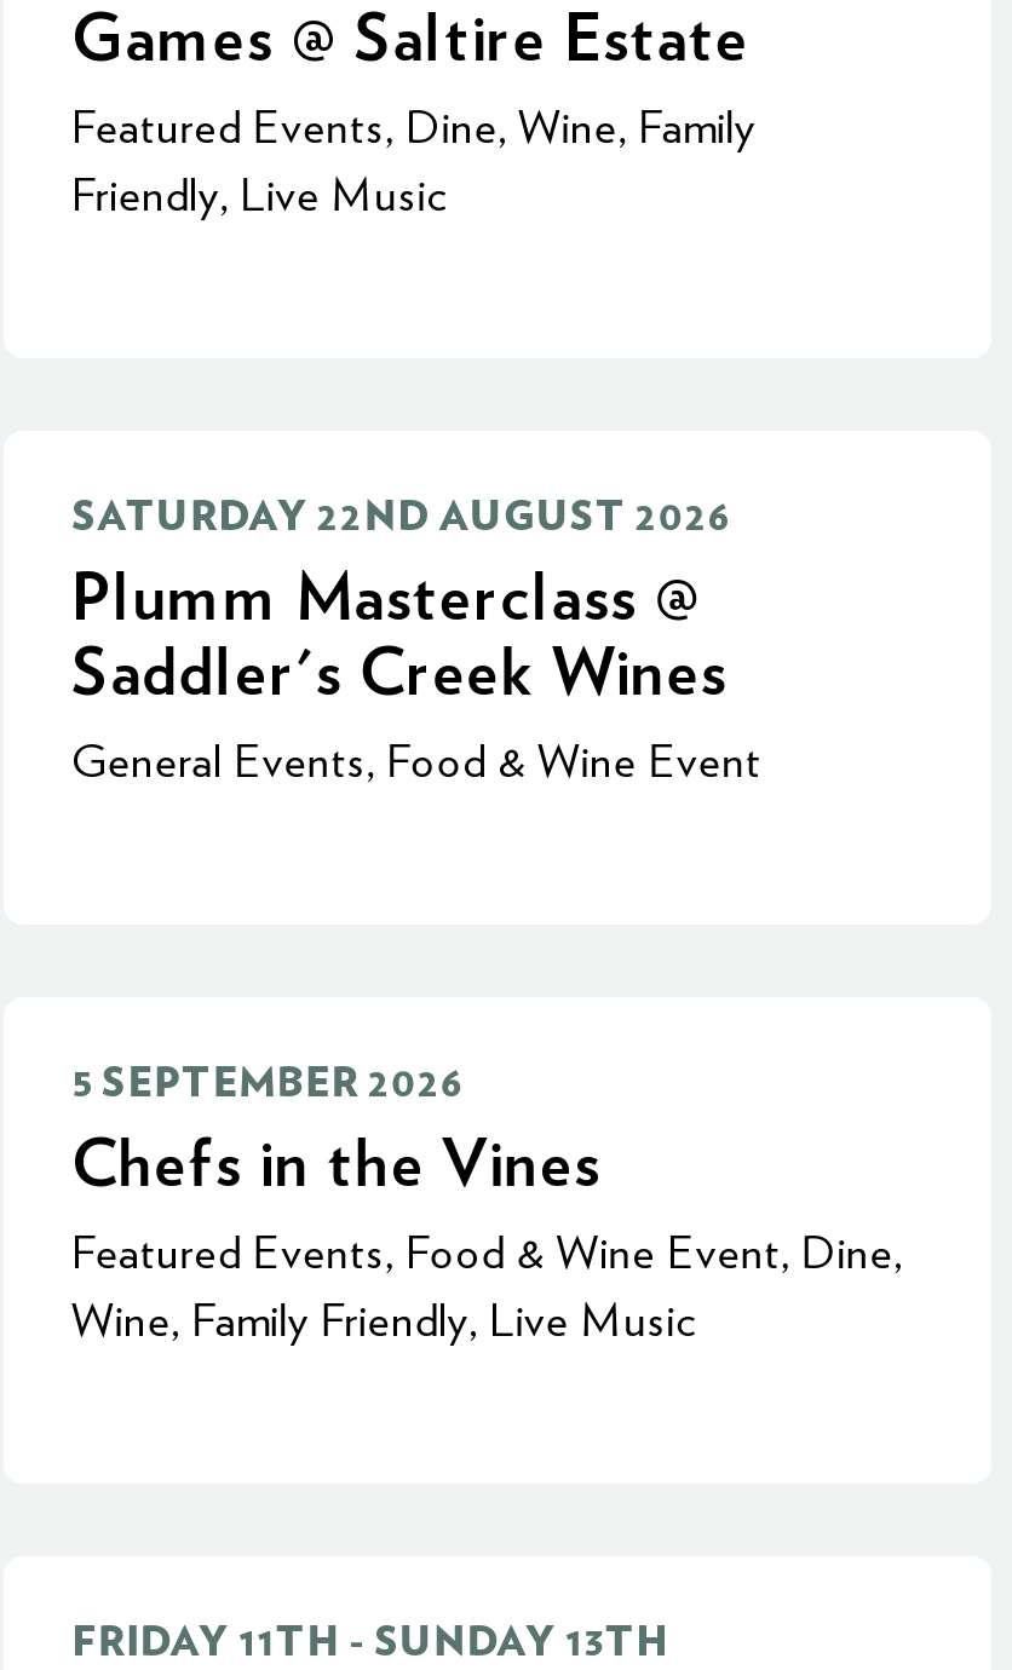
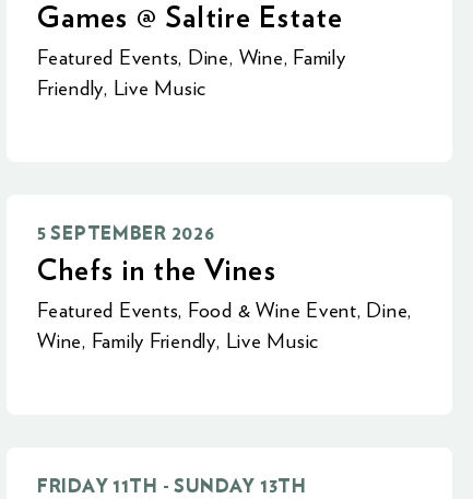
- SATURDAY 22ND AUGUST 2026
- Plumm Masterclass @
- Saddler's Creek Wines
- General Events, Food & Wine Event
